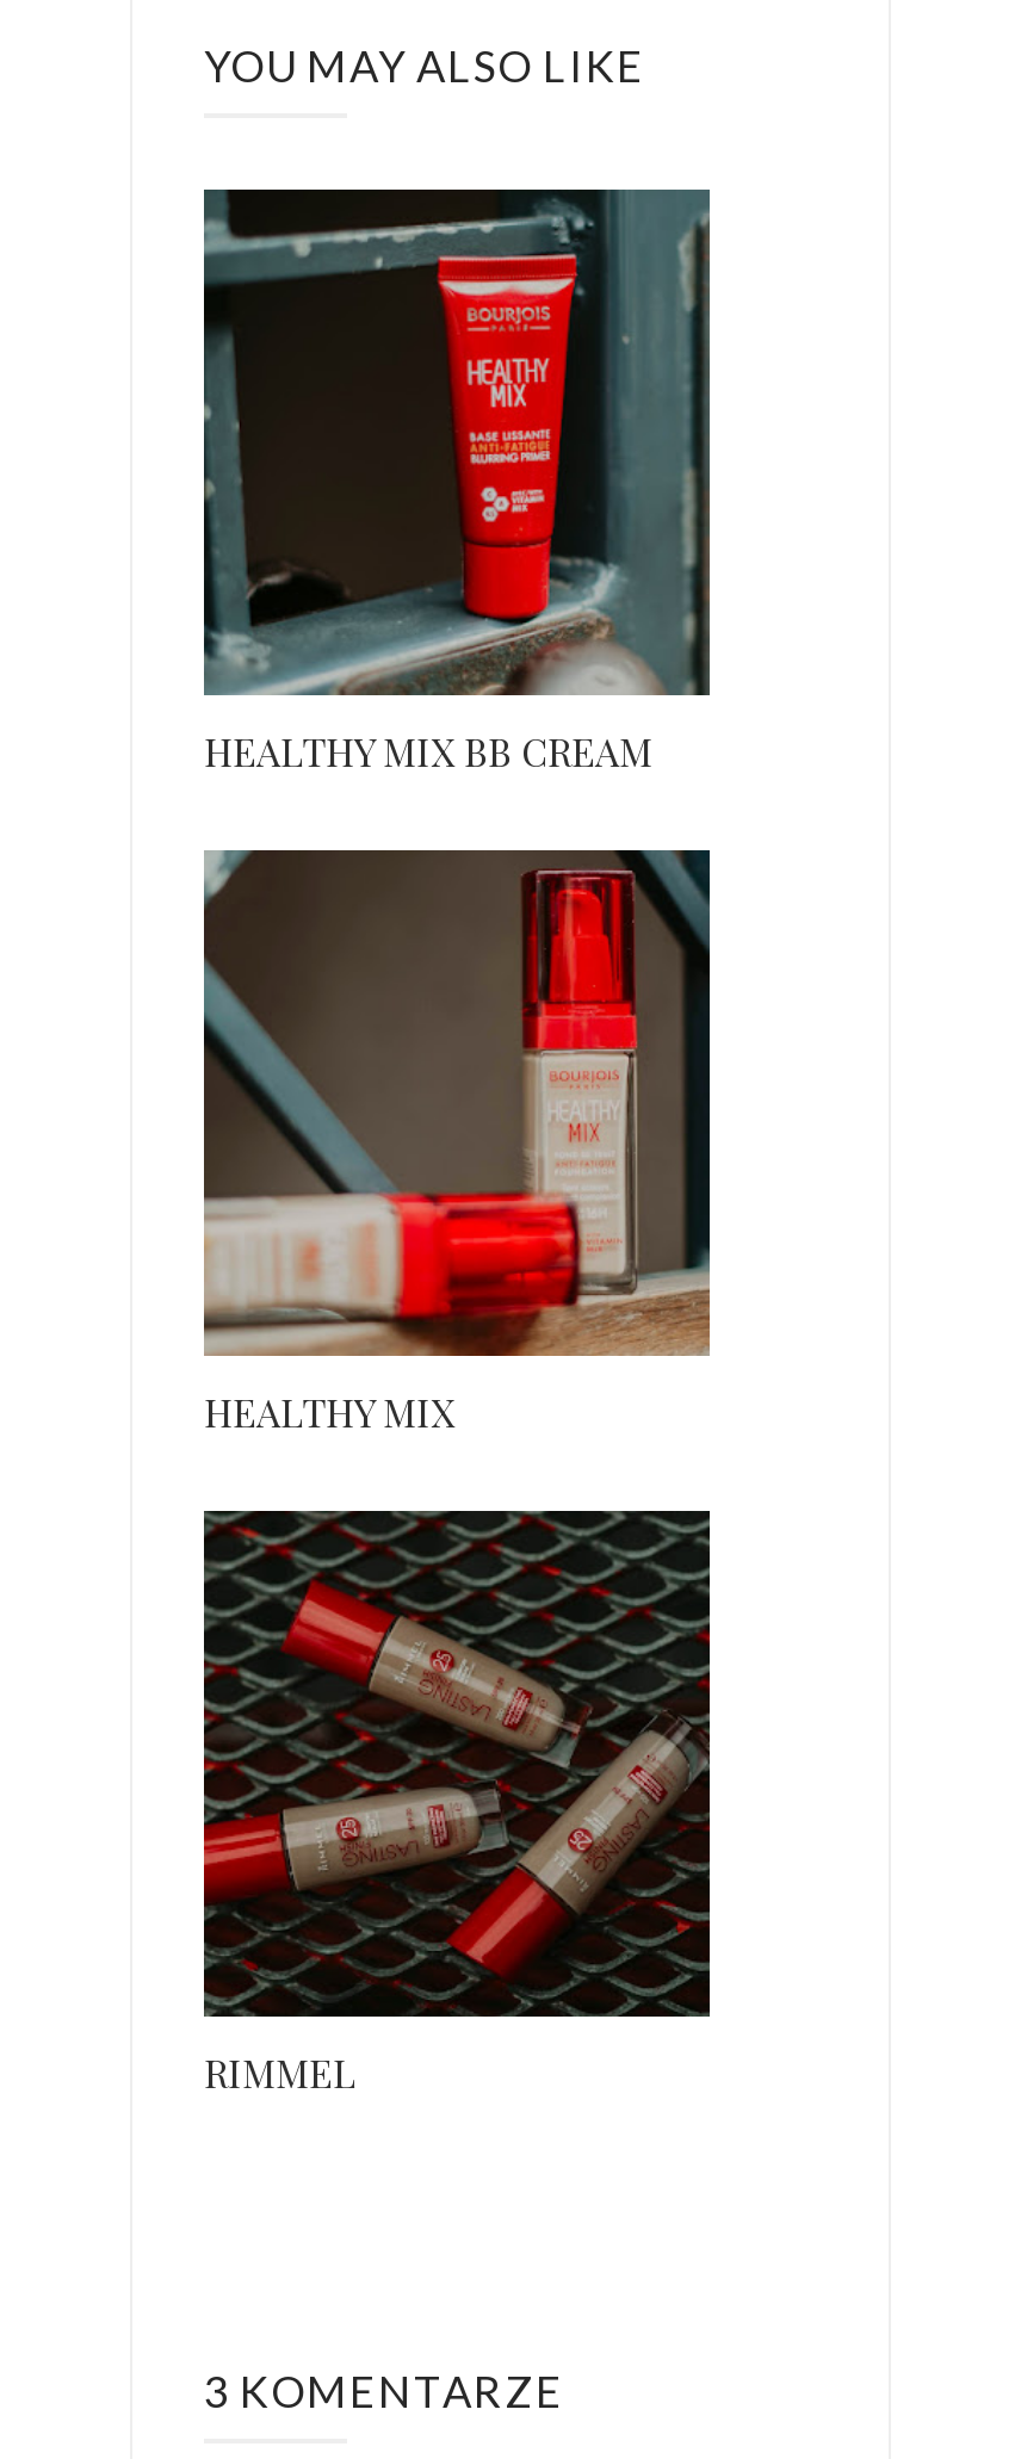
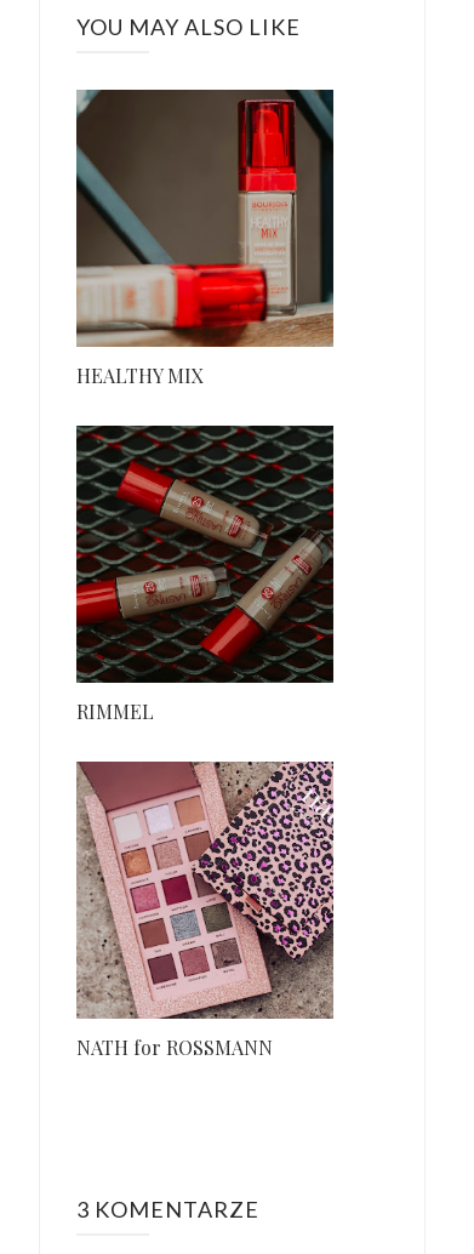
- [image]
- HEALTHY MIX BB CREAM

moved up: [image] | HEALTHY MIX | RIMMEL

+ [image]
+ NATH for ROSSMANN
